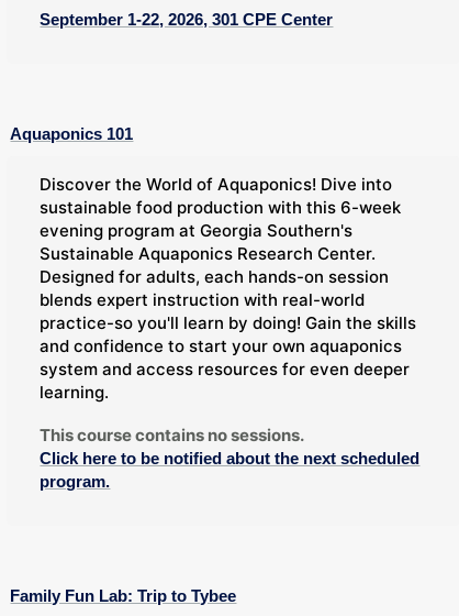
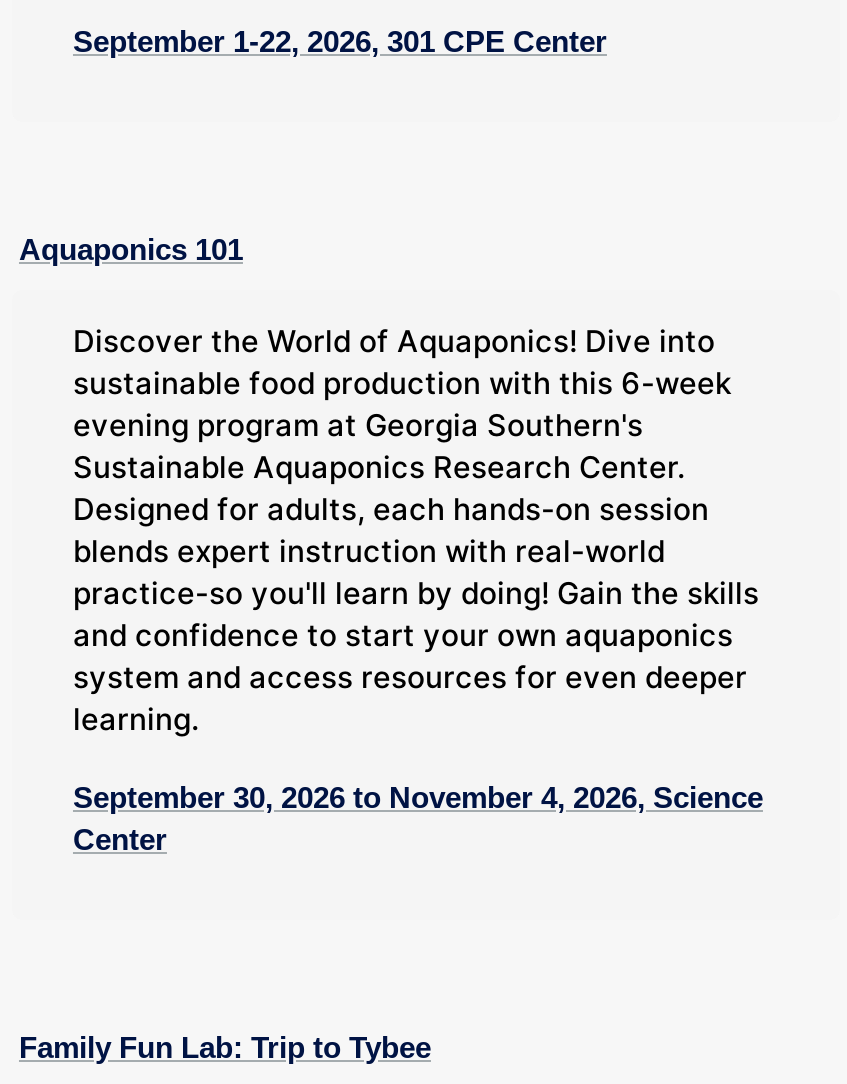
- This course contains no sessions.
- Click here to be notified about the next scheduled
- program.
+ September 30, 2026 to November 4, 2026, Science
+ Center
